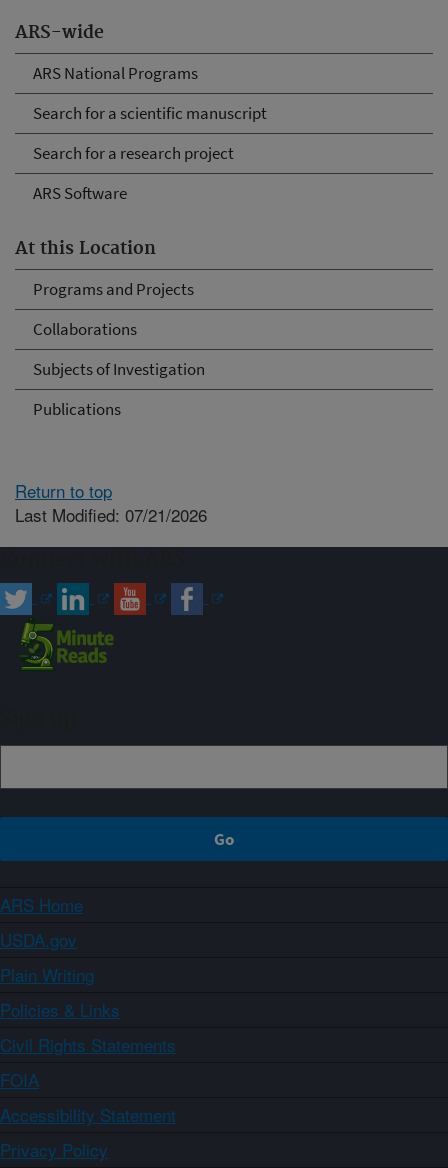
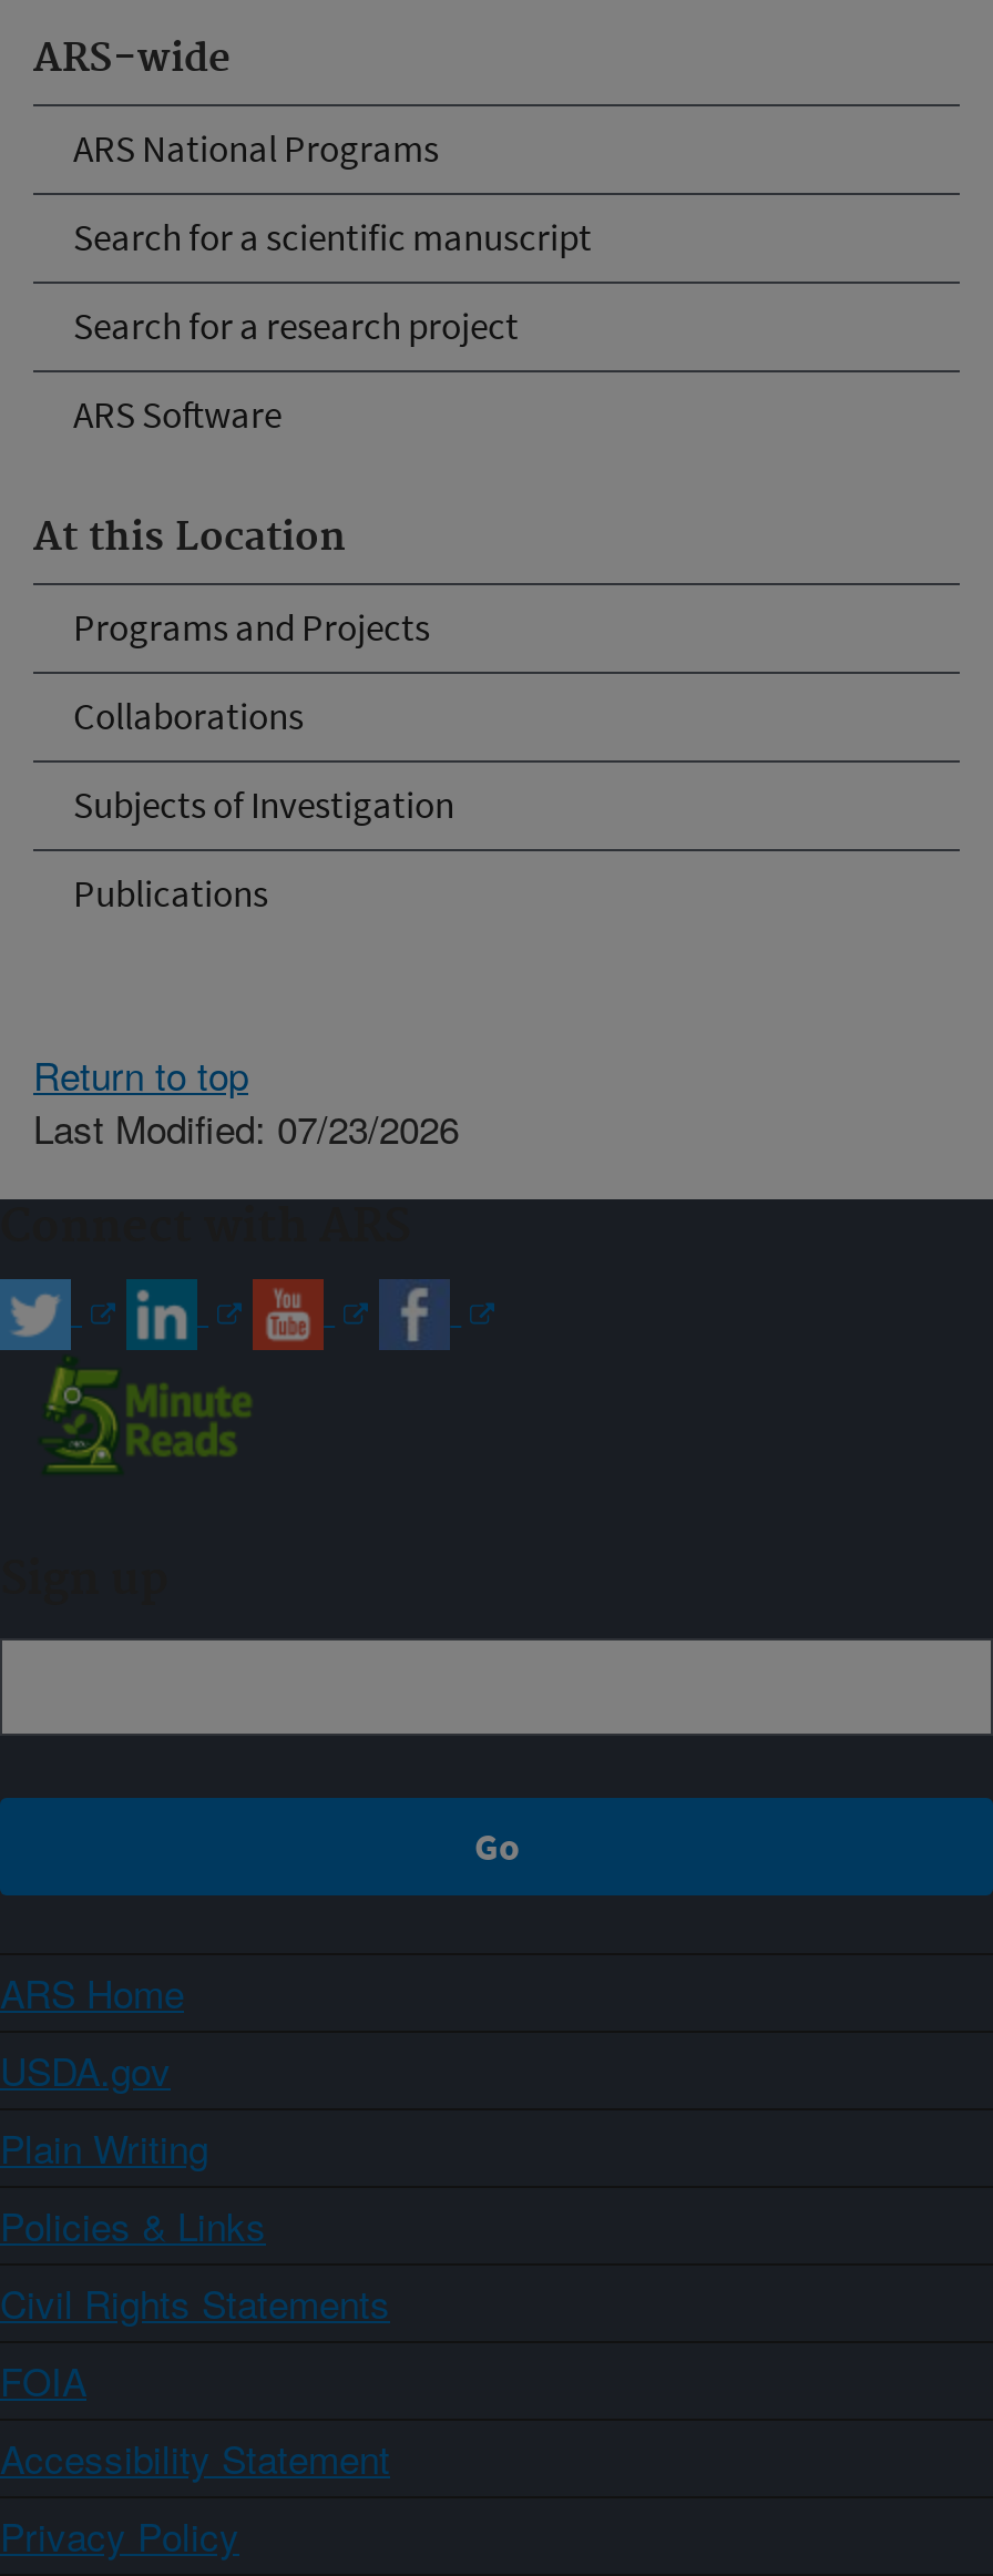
- Last Modified: 07/21/2026
+ Last Modified: 07/23/2026
